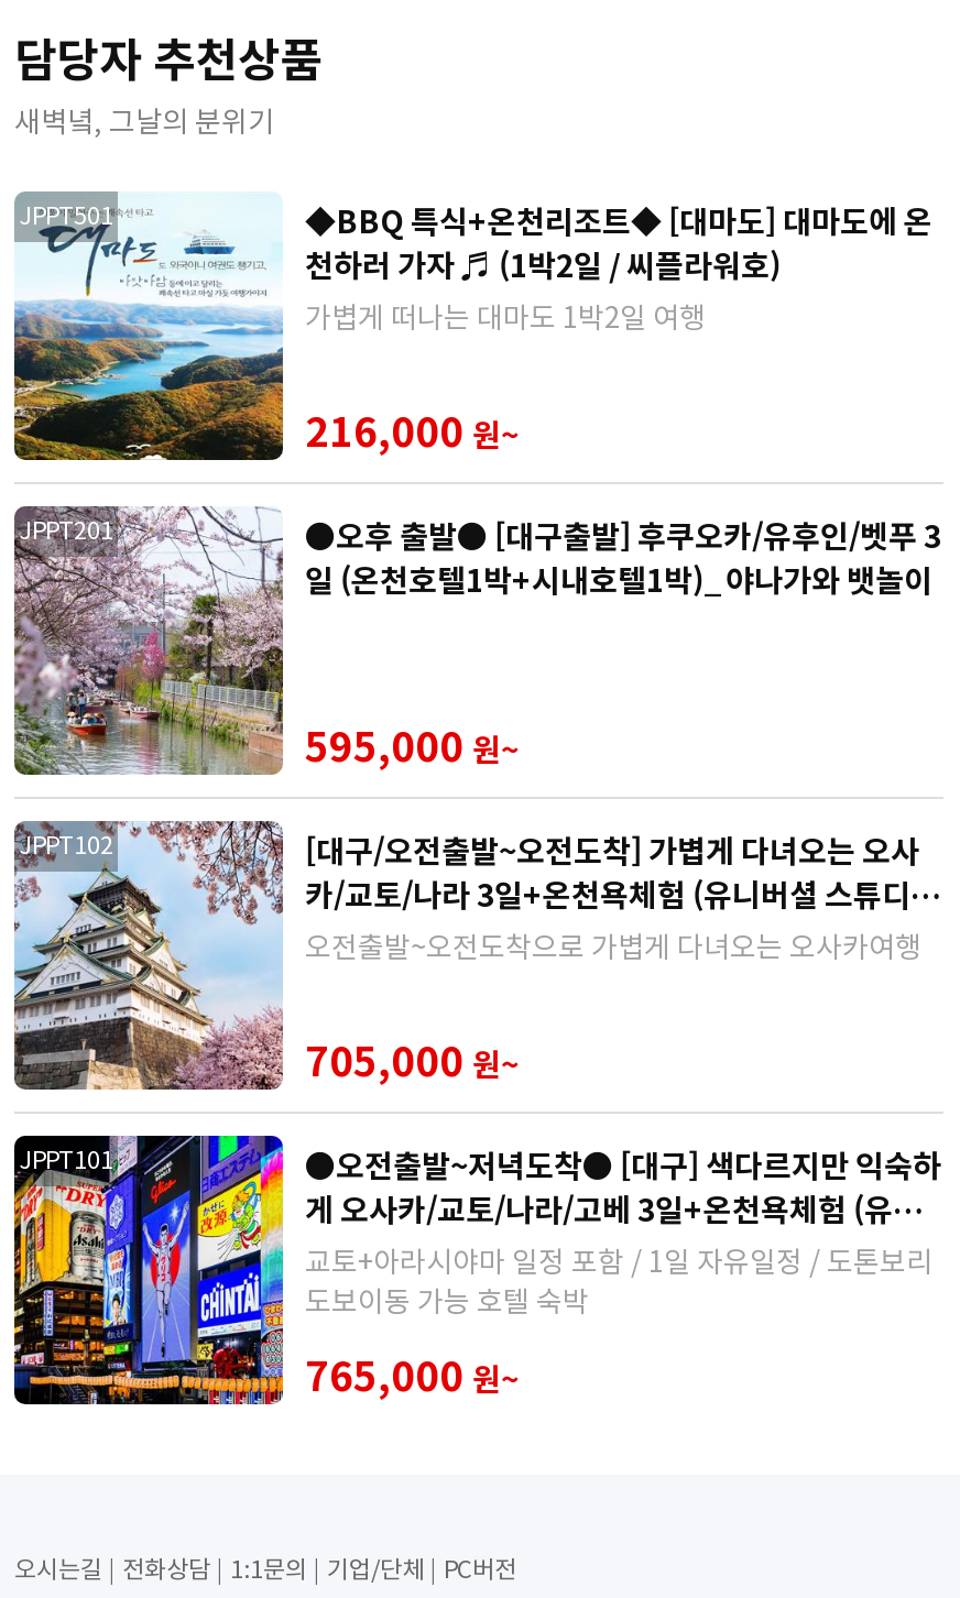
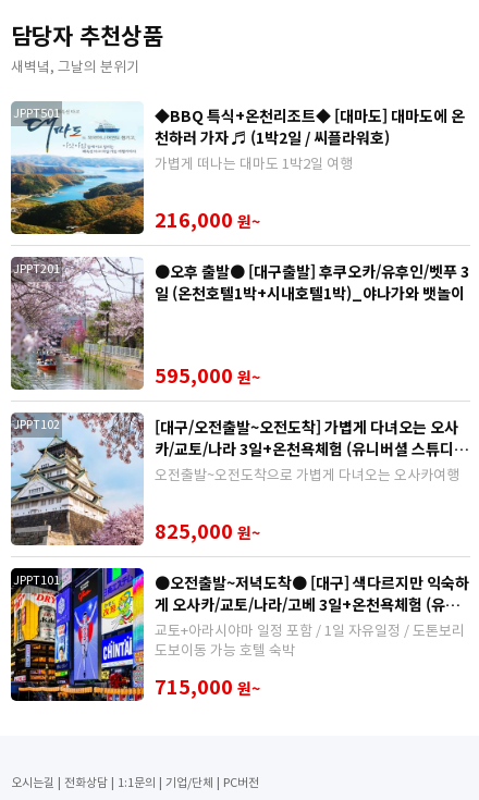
- 705,000 원~
+ 825,000 원~

- 765,000 원~
+ 715,000 원~
